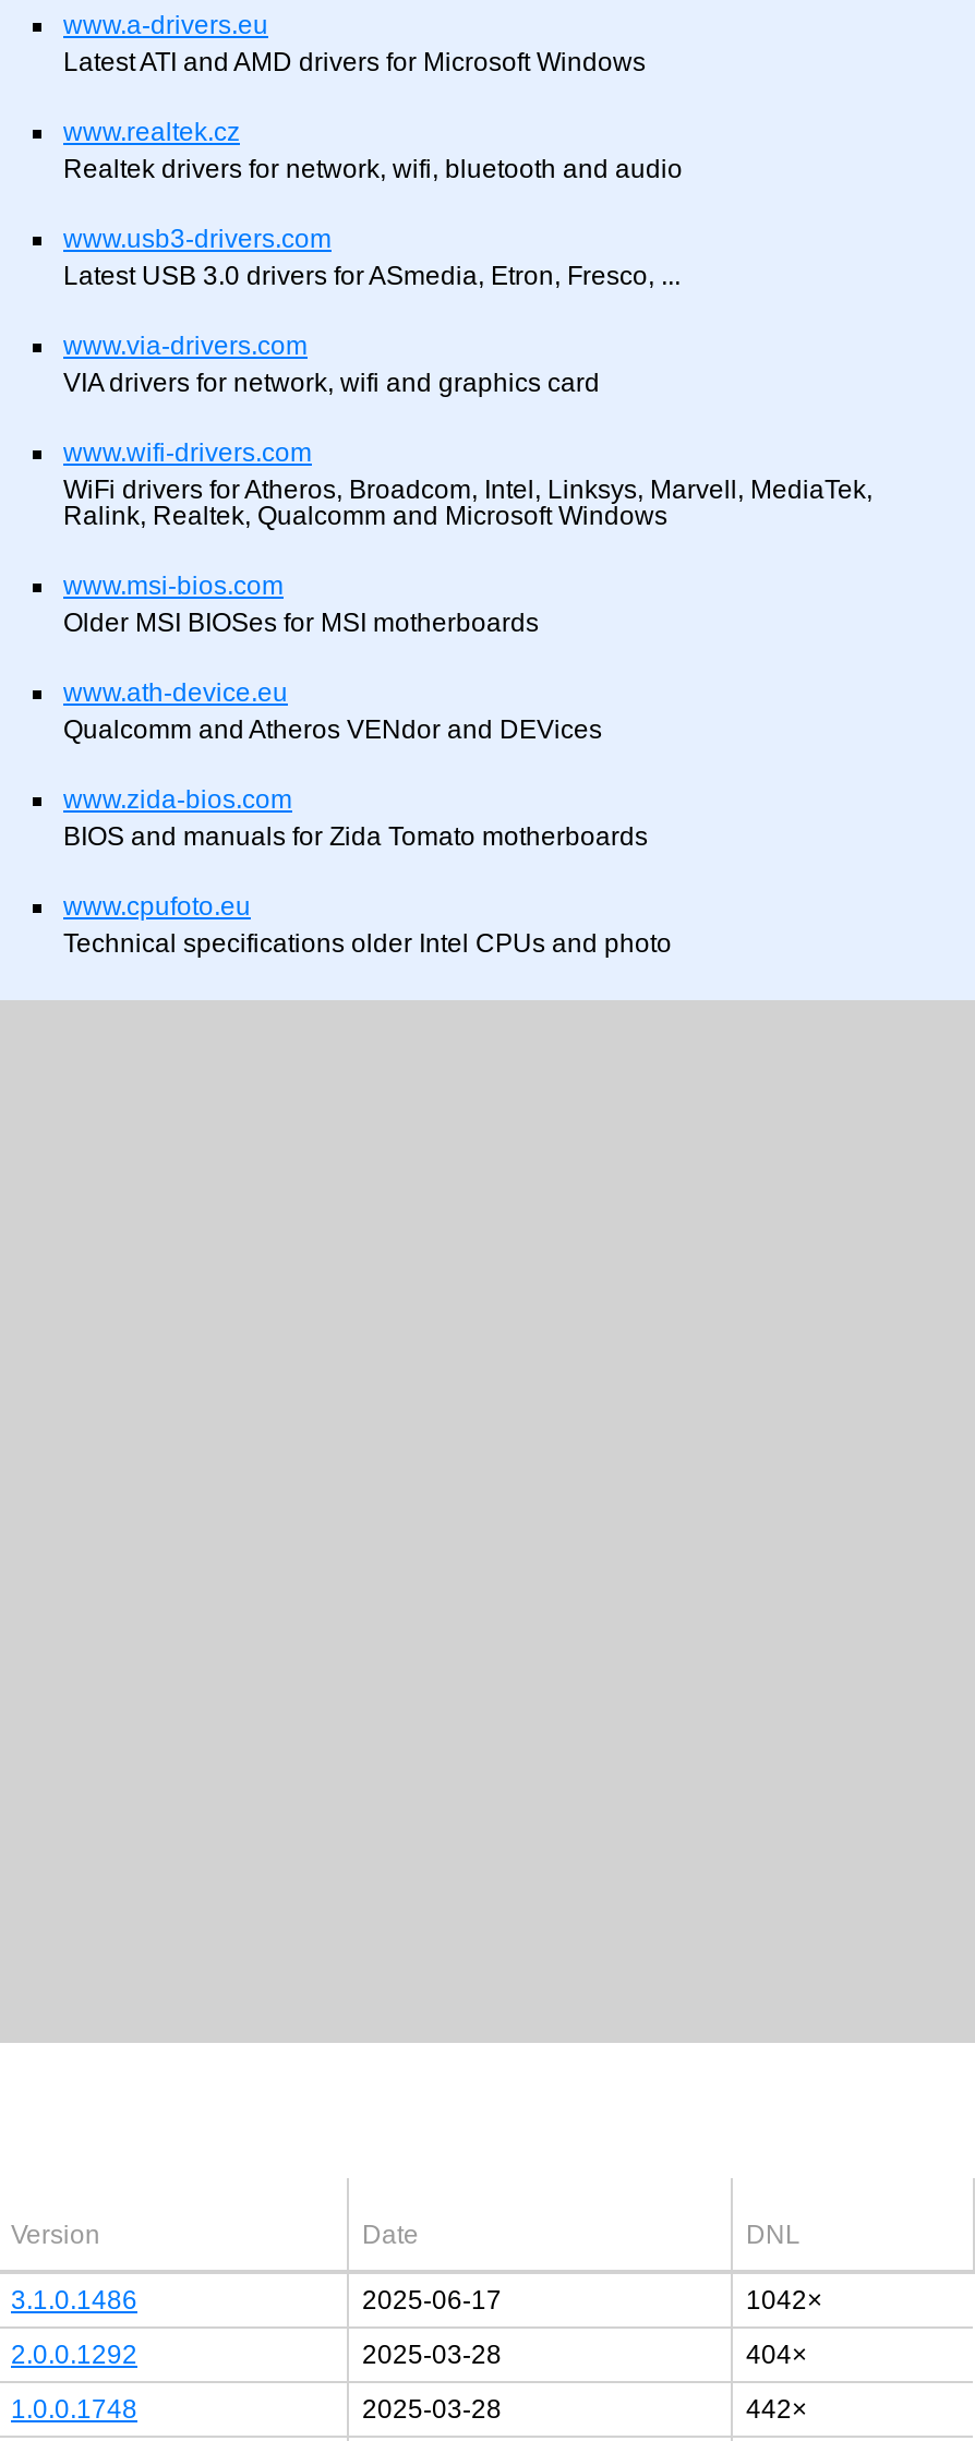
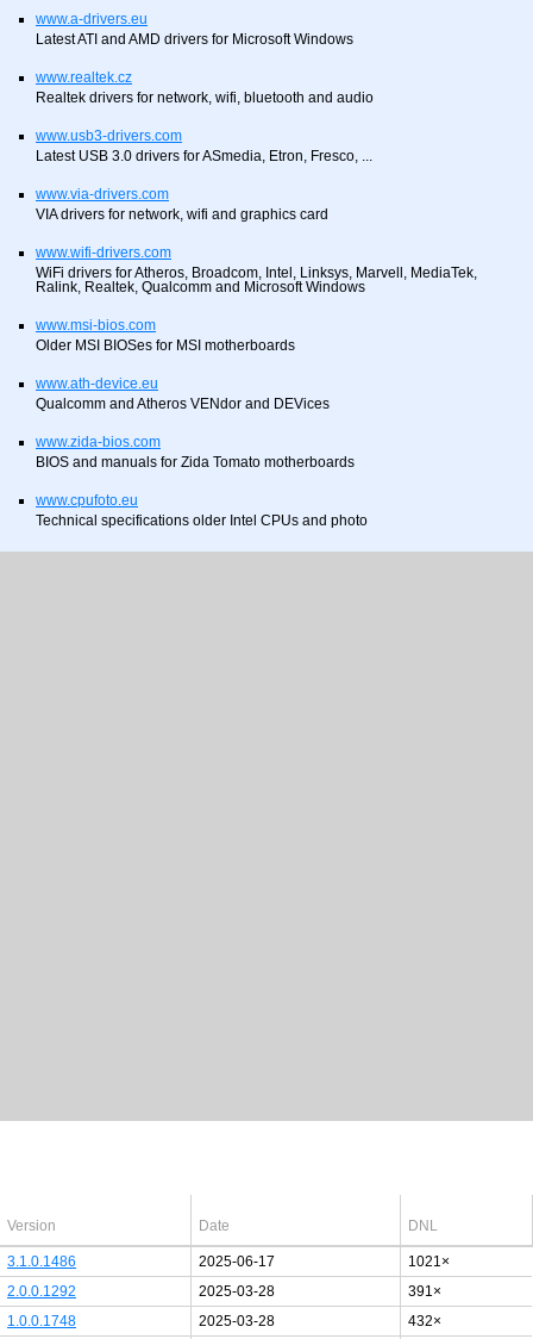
- 1042×
+ 1021×

- 404×
+ 391×

- 442×
+ 432×
